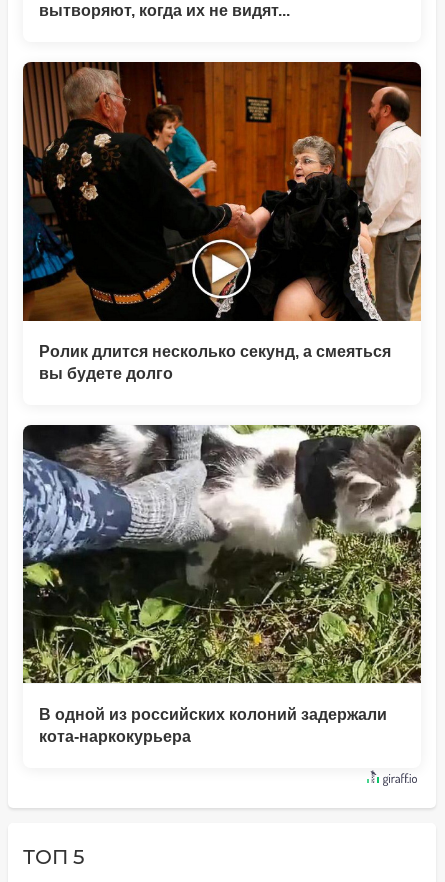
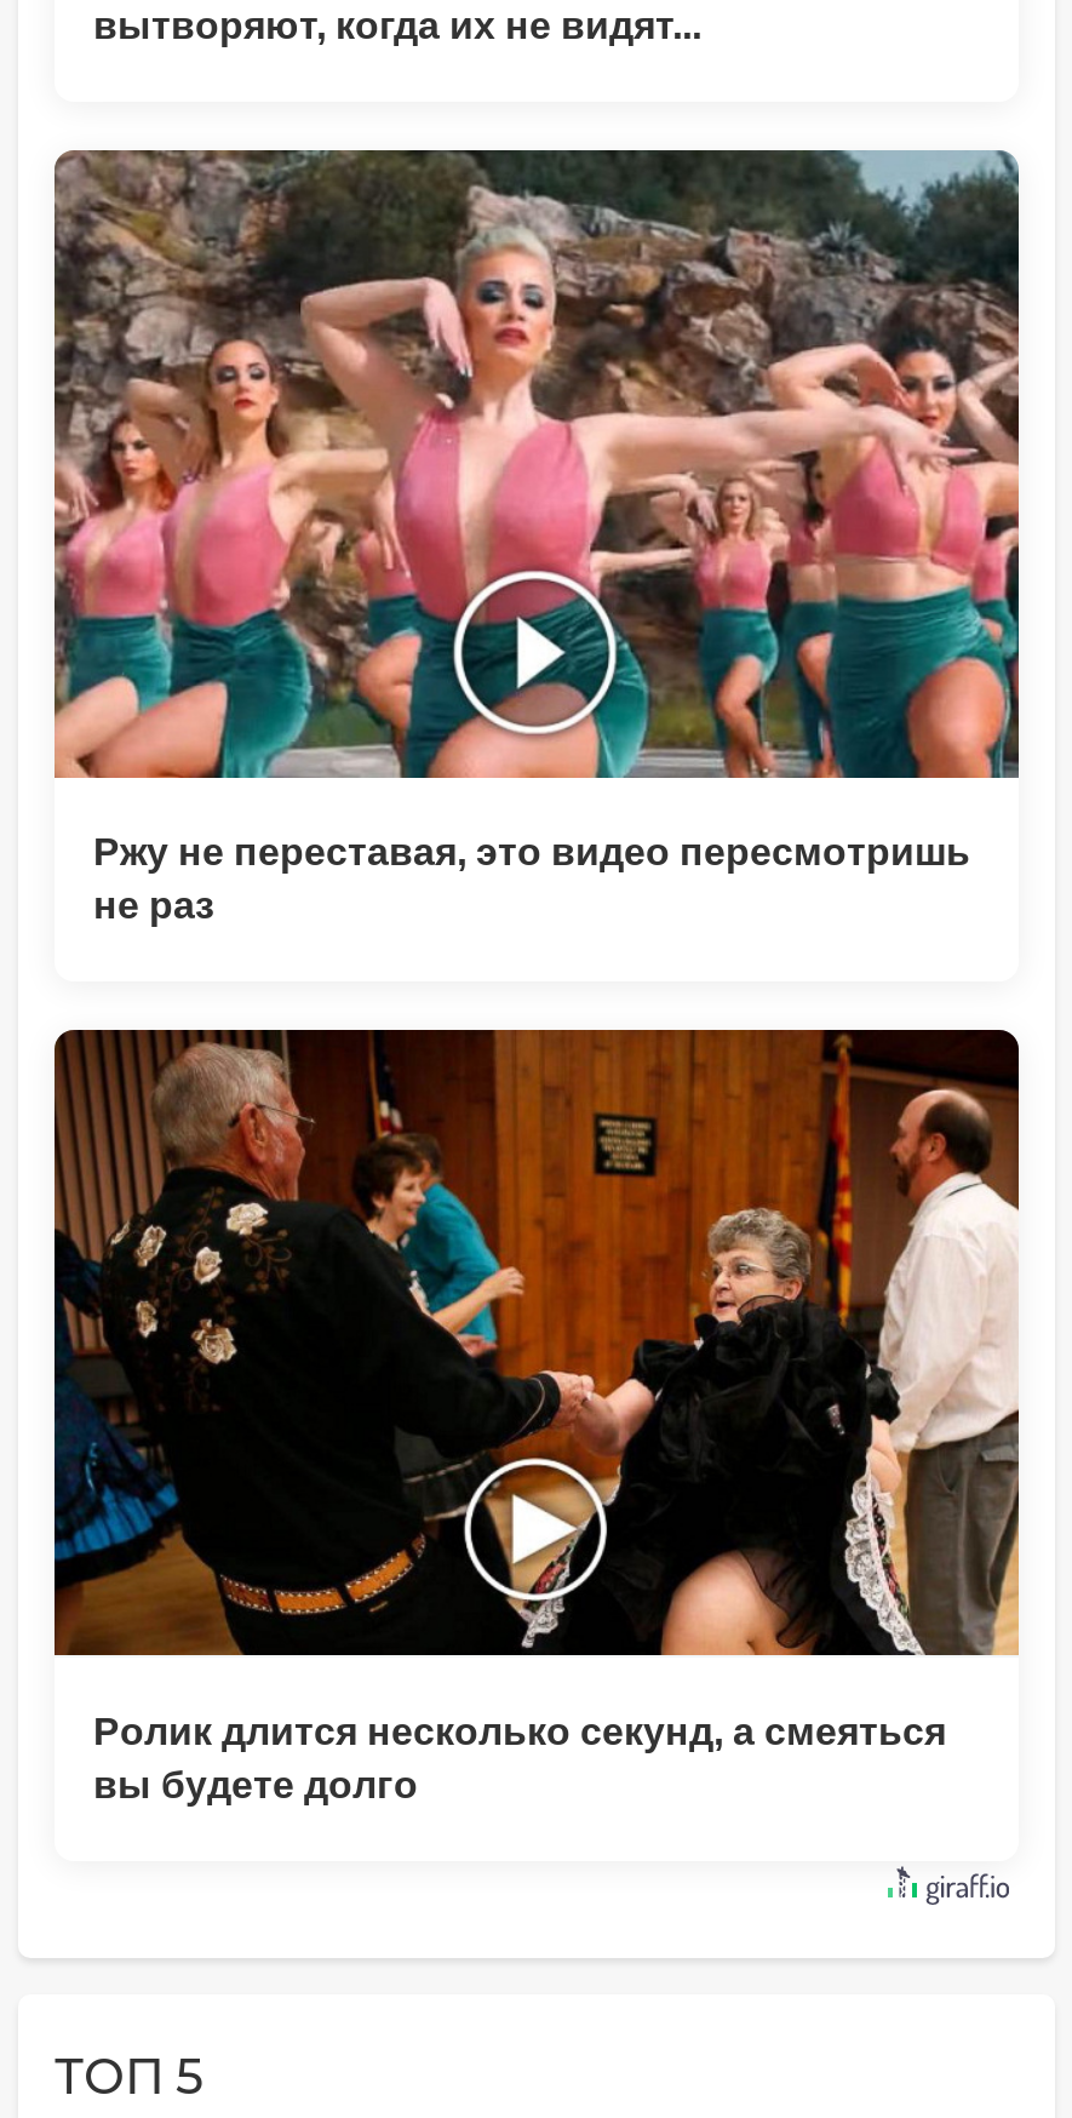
+ [image]
+ Ржу не переставая, это видео пересмотришь
+ не раз

moved down: [image] | Ролик длится несколько секунд, а смеяться | вы будете долго

- [image]
- В одной из российских колоний задержали
- кота-наркокурьера
